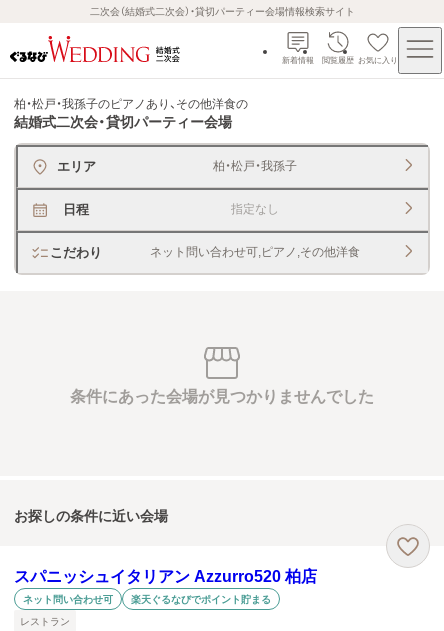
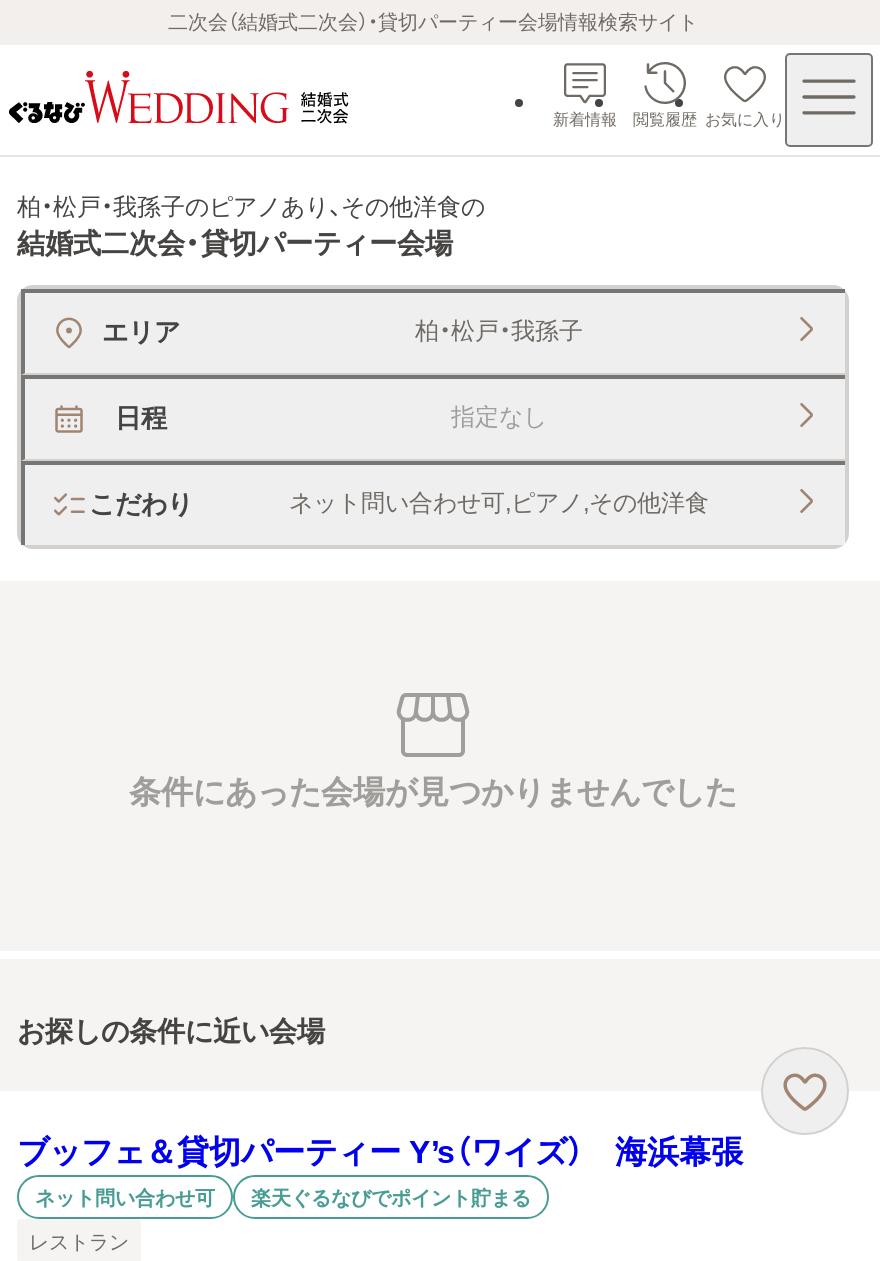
- スパニッシュイタリアン Azzurro520 柏店
+ ブッフェ＆貸切パーティー Y’s（ワイズ） 海浜幕張
